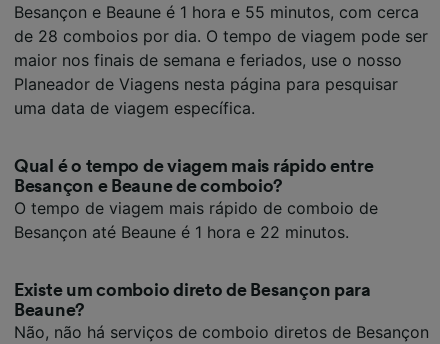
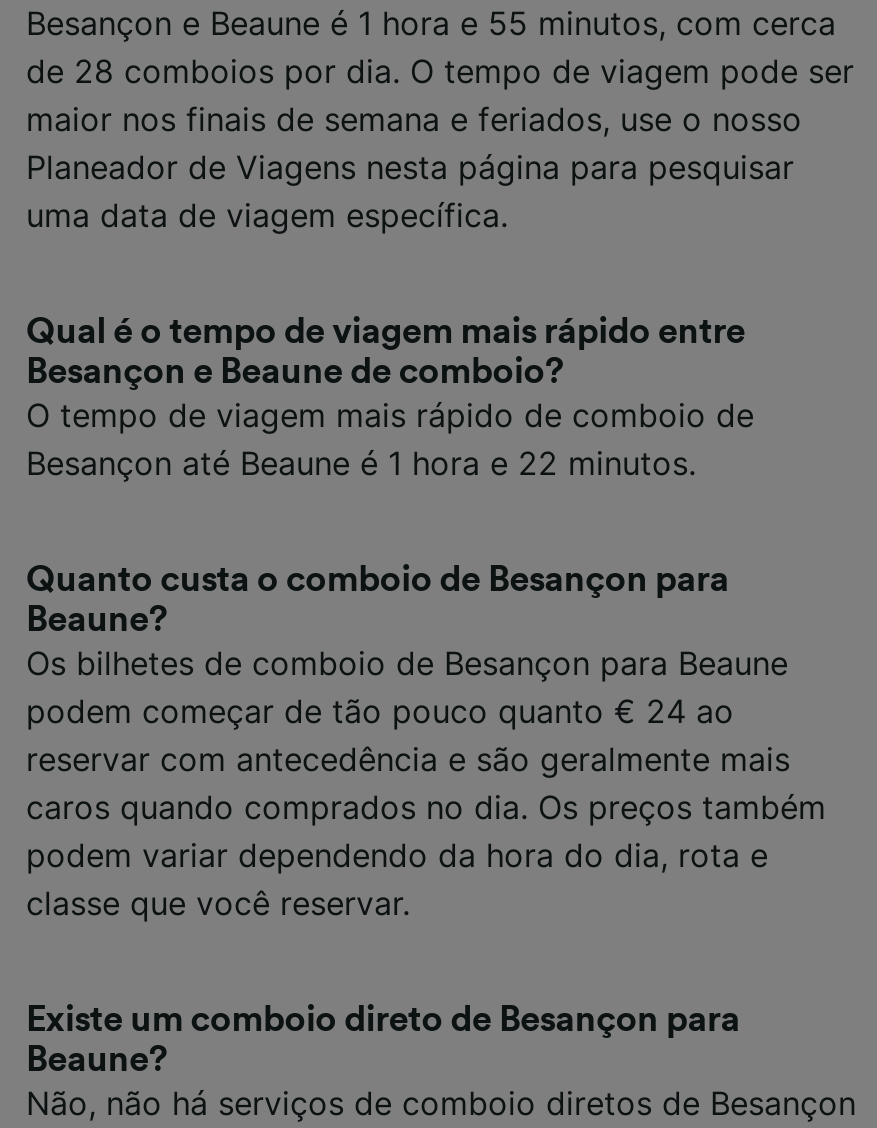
+ Quanto custa o comboio de Besançon para
+ Beaune?
+ Os bilhetes de comboio de Besançon para Beaune
+ podem começar de tão pouco quanto € 24 ao
+ reservar com antecedência e são geralmente mais
+ caros quando comprados no dia. Os preços também
+ podem variar dependendo da hora do dia, rota e
+ classe que você reservar.
